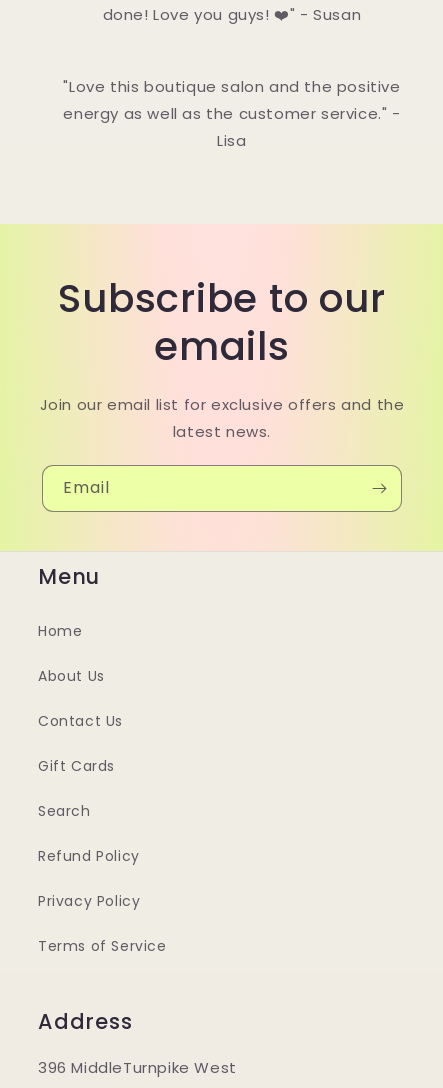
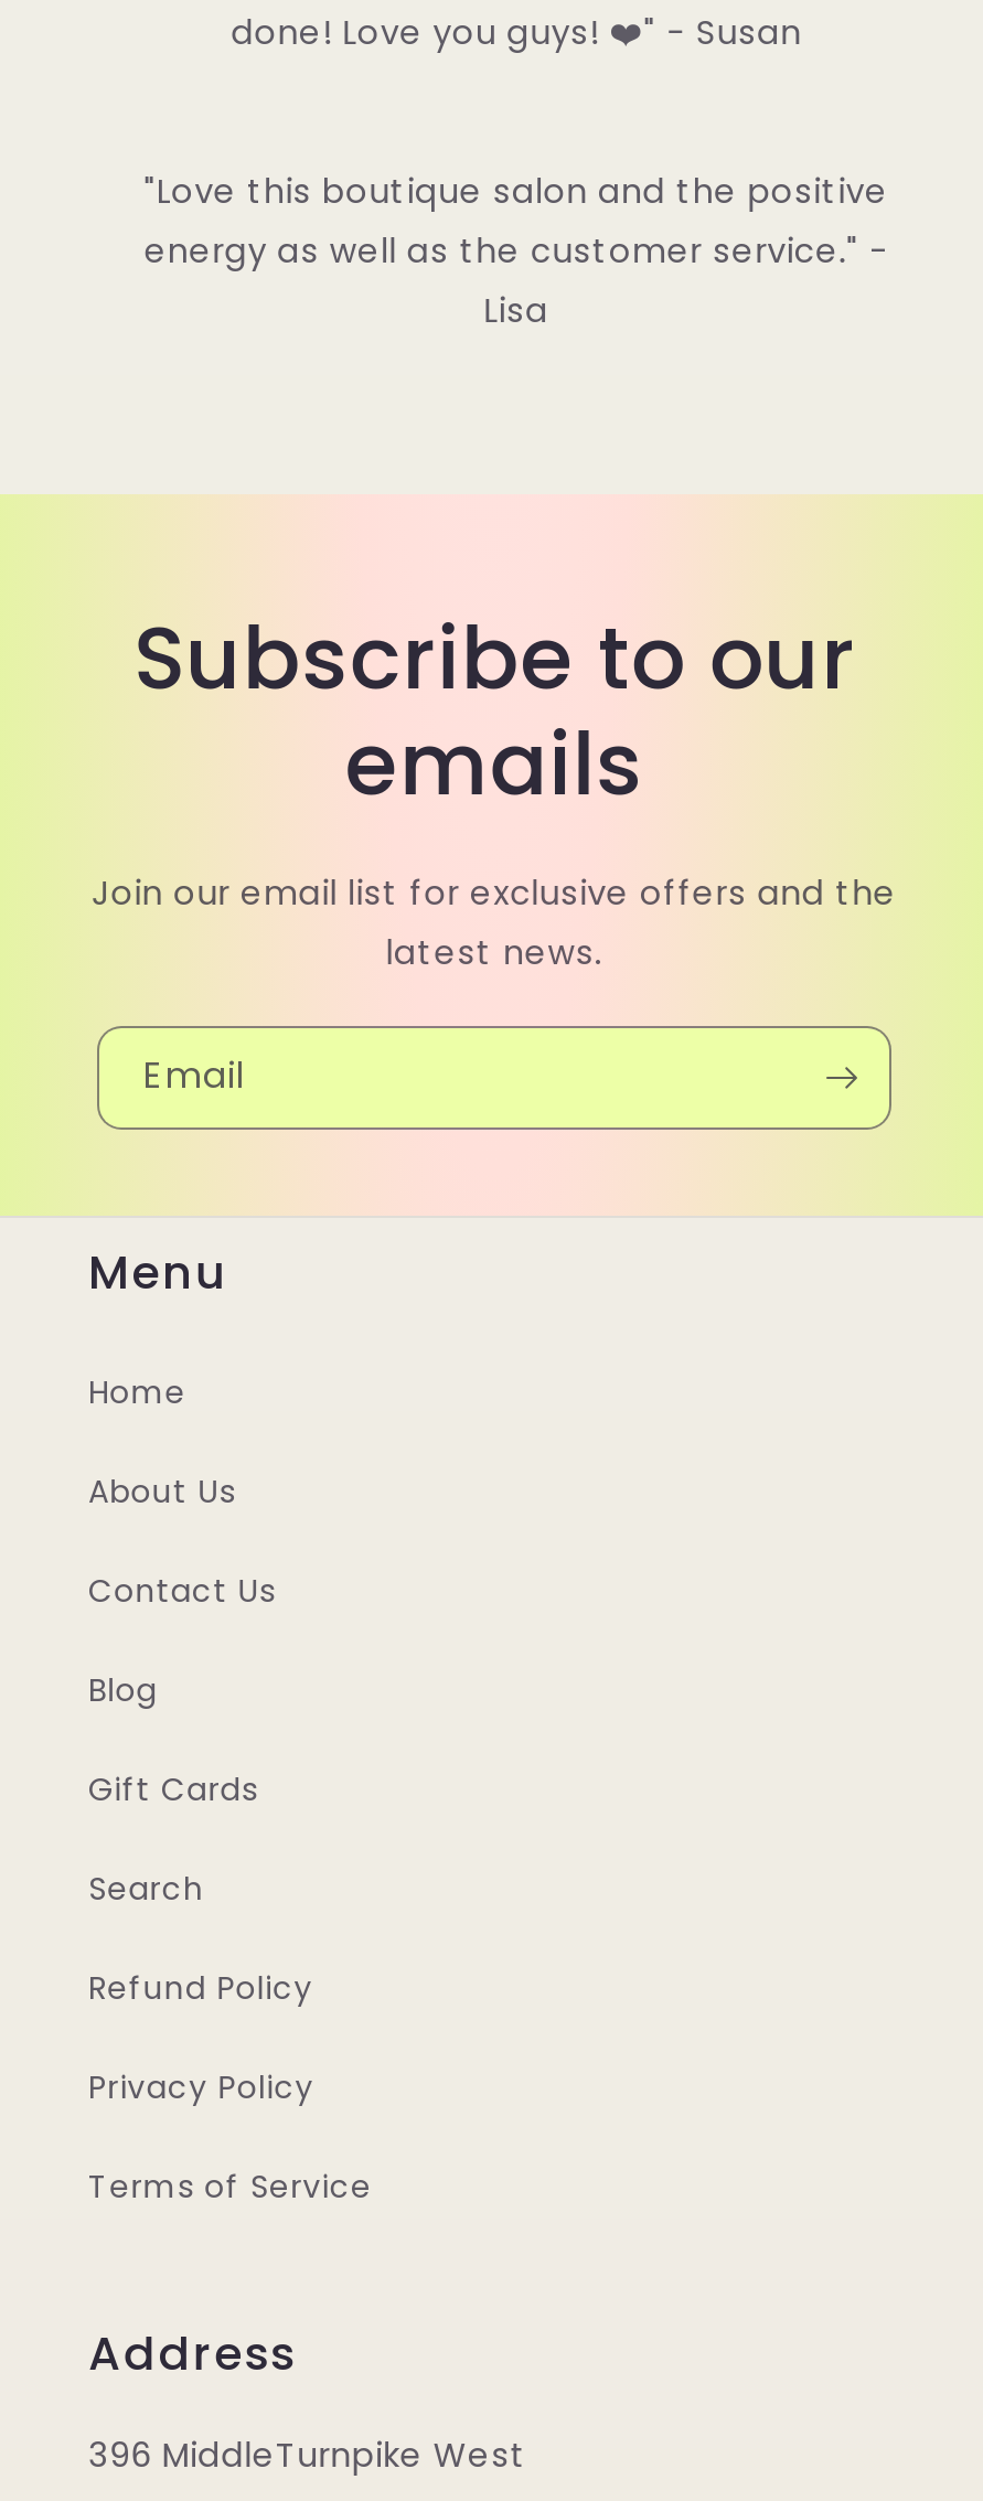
+ Blog
